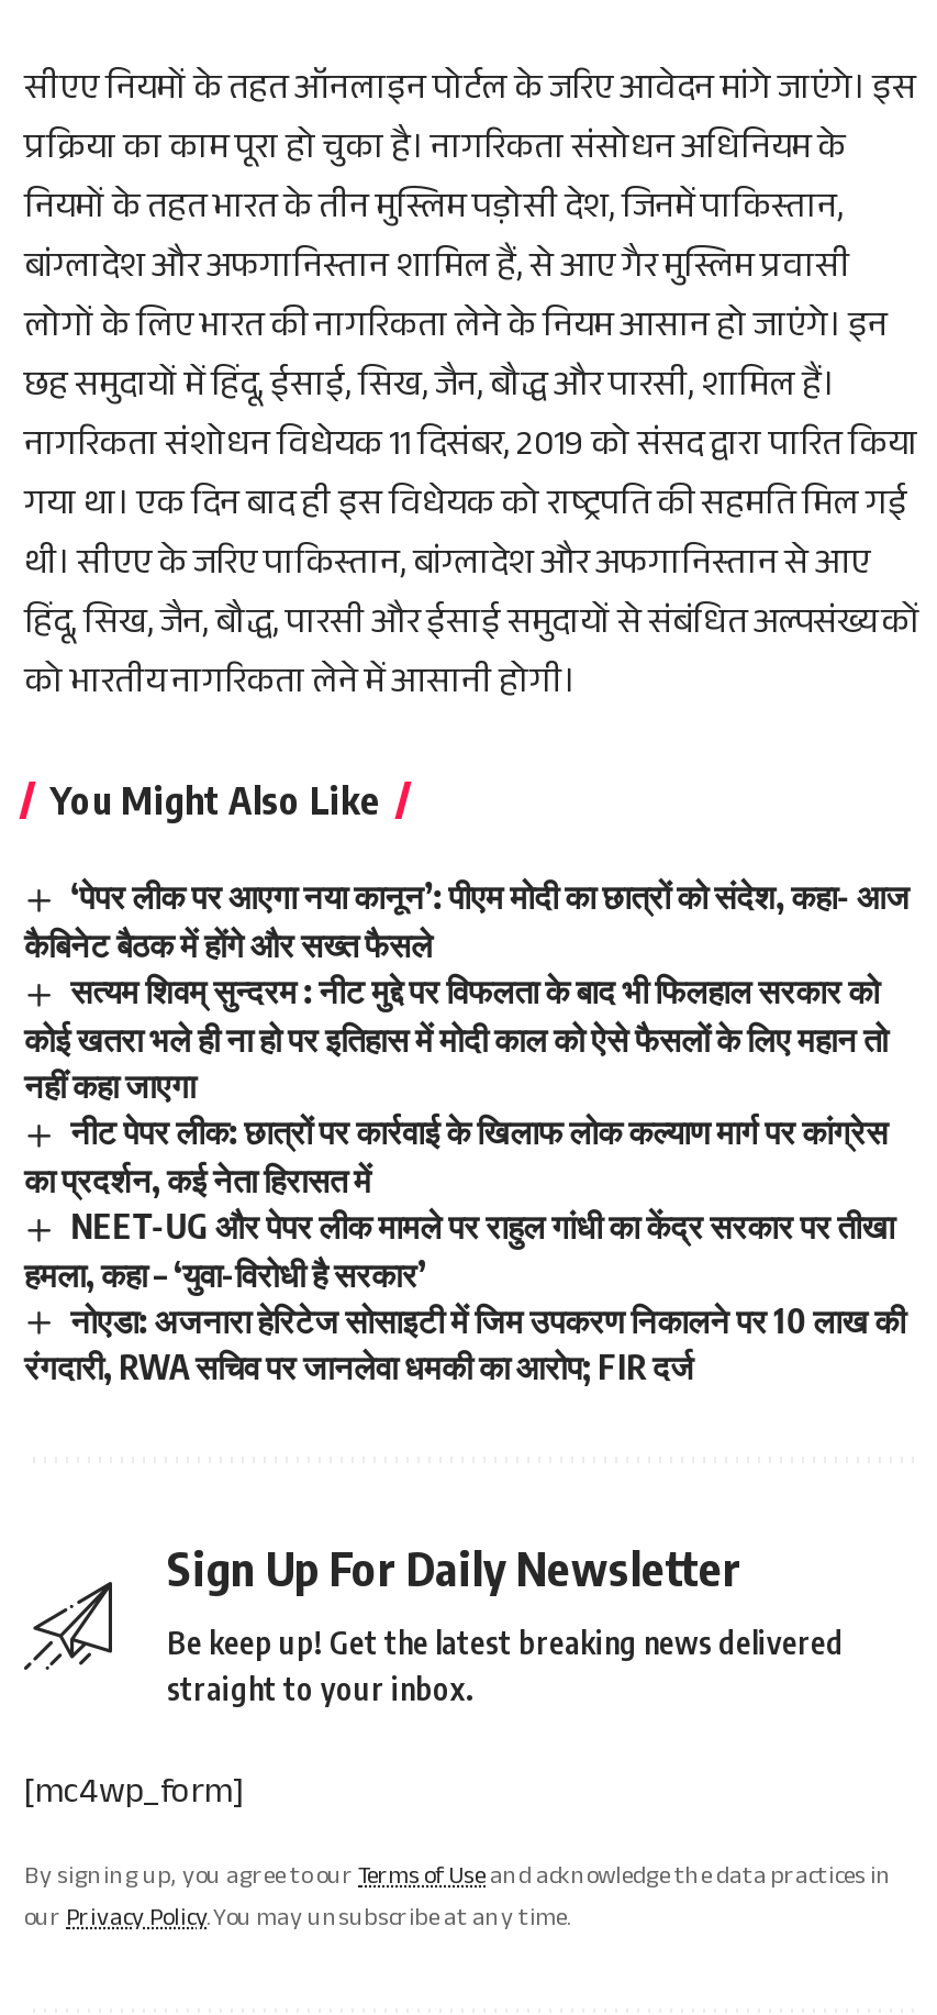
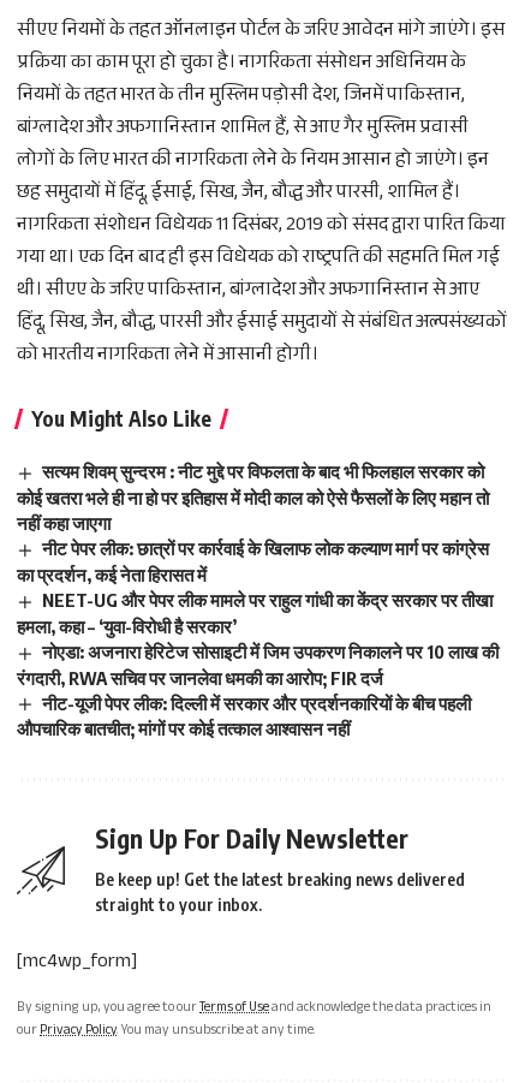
- ‘पेपर लीक पर आएगा नया कानून’: पीएम मोदी का छात्रों को संदेश, कहा- आज
- कैबिनेट बैठक में होंगे और सख्त फैसले

moved up: सत्यम शिवम् सुन्दरम : नीट मुद्दे पर विफलता के बाद भी फिलहाल सरकार को | कोई खतरा भले ही ना हो पर इतिहास में मोदी काल को ऐसे फैसलों के लिए महान तो | नहीं कहा जाएगा | ... | नोएडा: अजनारा हेरिटेज सोसाइटी में जिम उपकरण निकालने पर 10 लाख की | रंगदारी, RWA सचिव पर जानलेवा धमकी का आरोप; FIR दर्ज

+ नीट-यूजी पेपर लीक: दिल्ली में सरकार और प्रदर्शनकारियों के बीच पहली
+ औपचारिक बातचीत; मांगों पर कोई तत्काल आश्वासन नहीं
